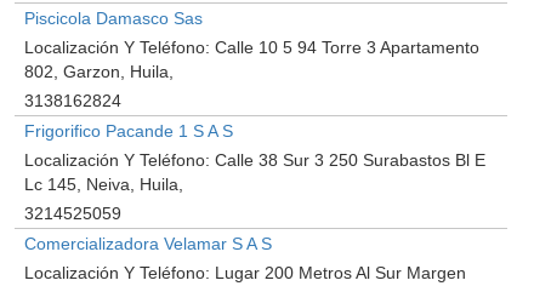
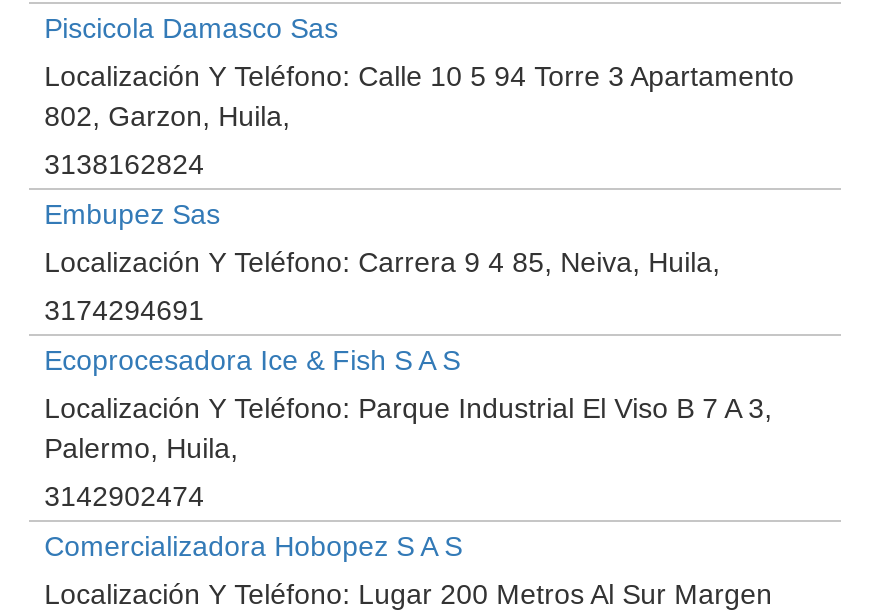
- Frigorifico Pacande 1 S A S
- Localización Y Teléfono: Calle 38 Sur 3 250 Surabastos Bl E
- Lc 145, Neiva, Huila
- 3214525059
- Comercializadora Velamar S A S
+ Embupez Sas
+ Localización Y Teléfono: Carrera 9 4 85, Neiva, Huila
+ 3174294691
+ Ecoprocesadora Ice & Fish S A S
+ Localización Y Teléfono: Parque Industrial El Viso B 7 A 3,
+ Palermo, Huila
+ 3142902474
+ Comercializadora Hobopez S A S
